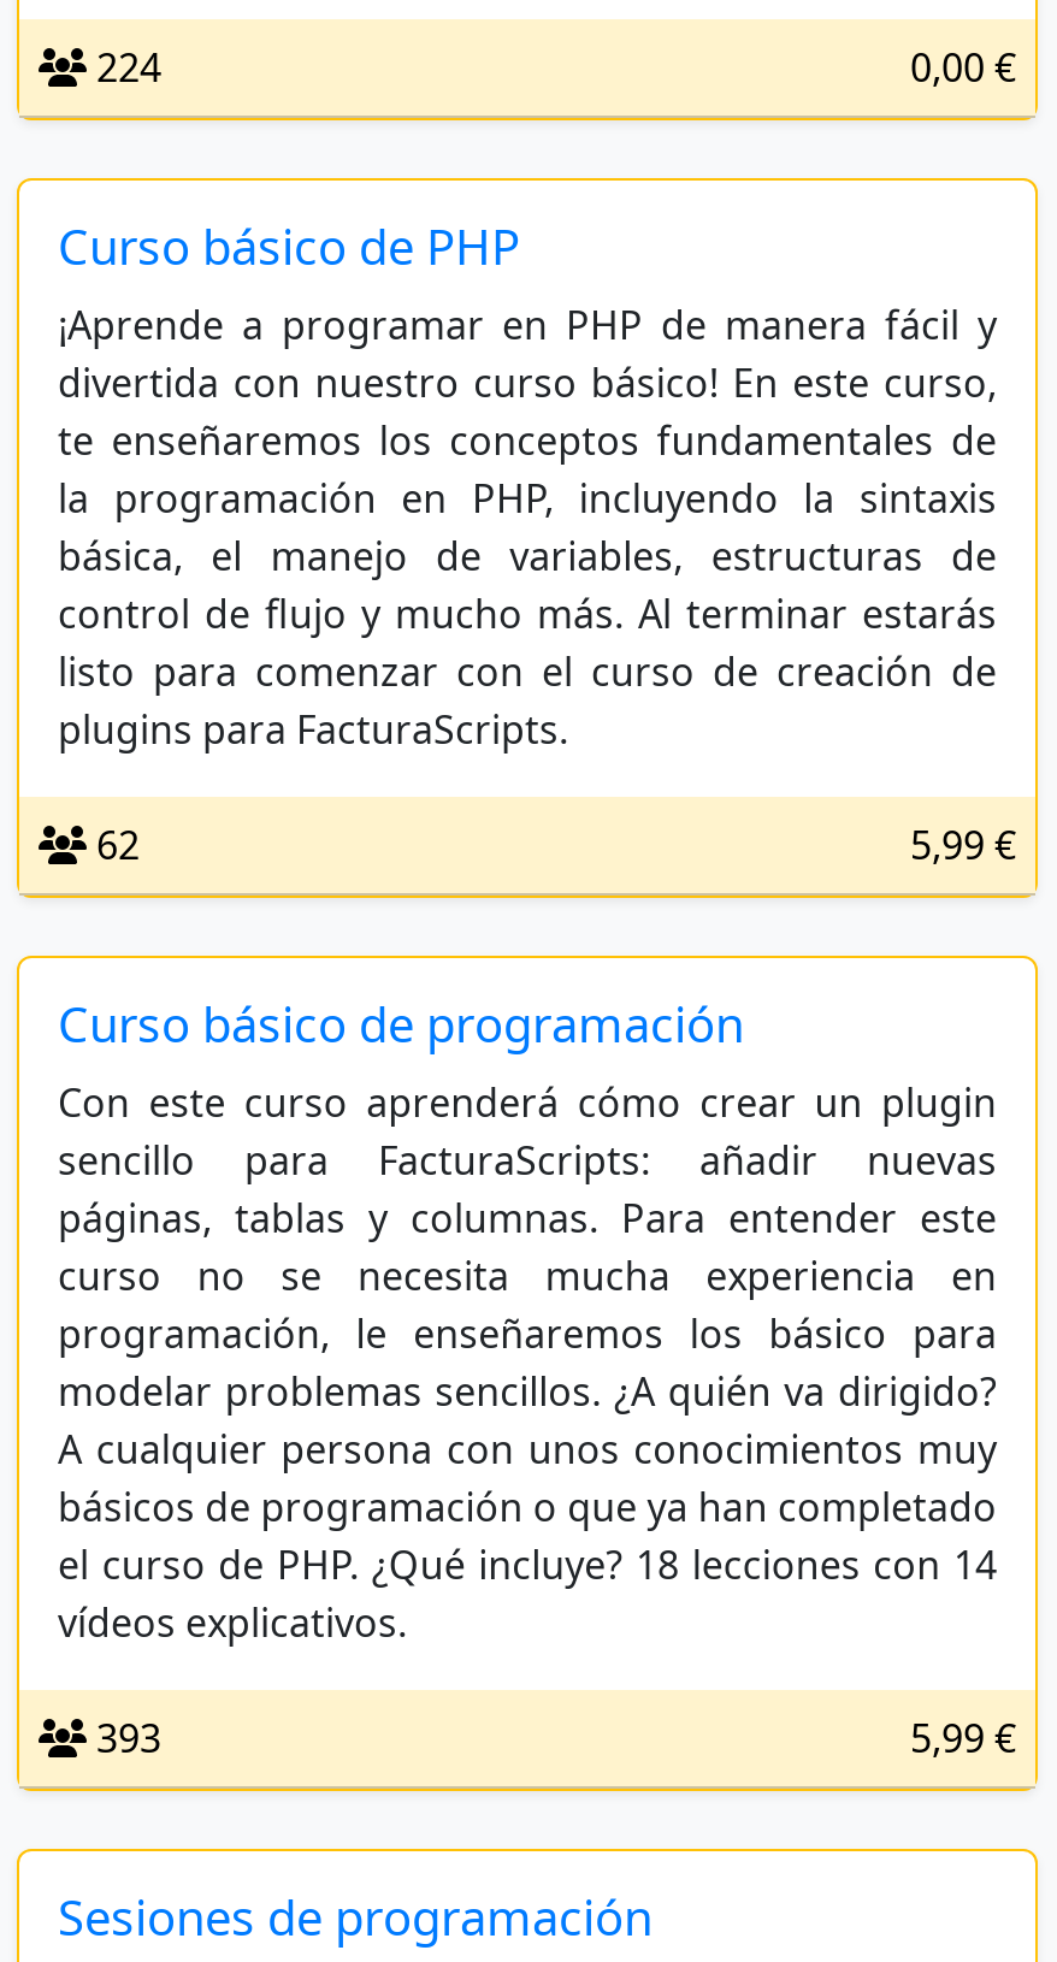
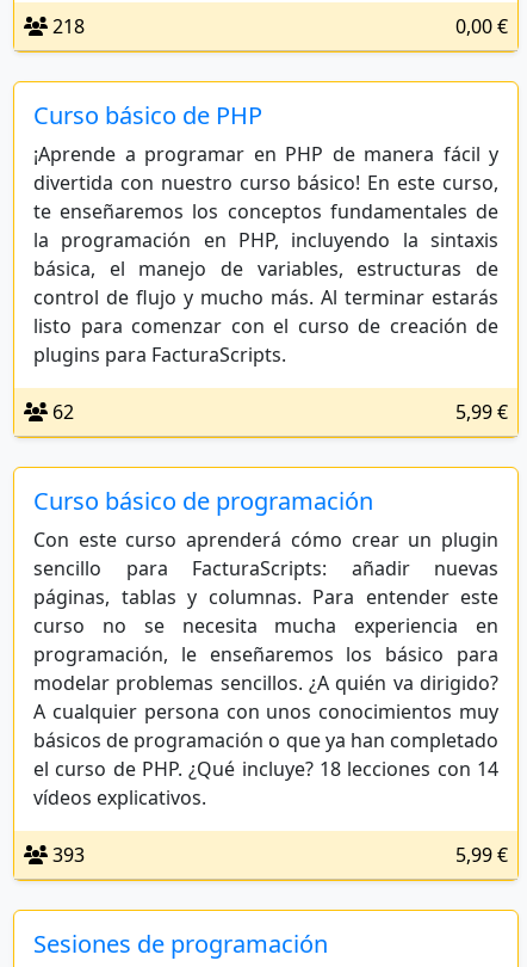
- 224
+ 218
